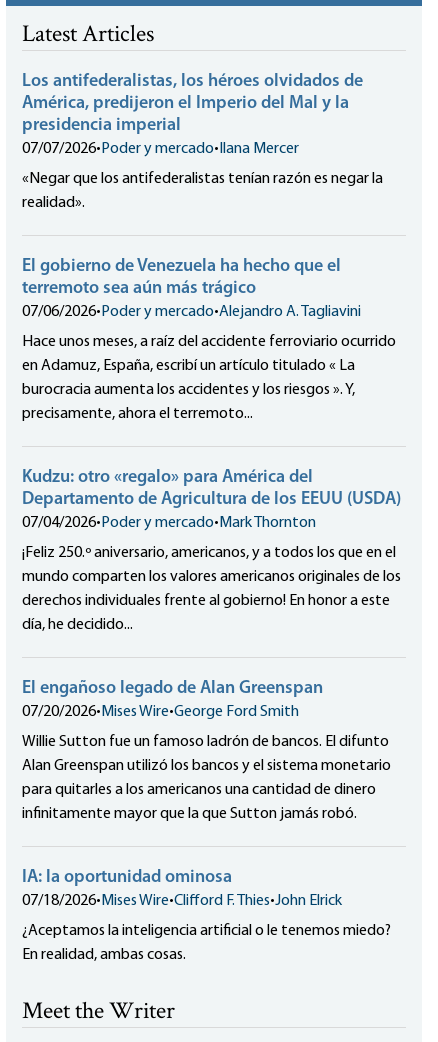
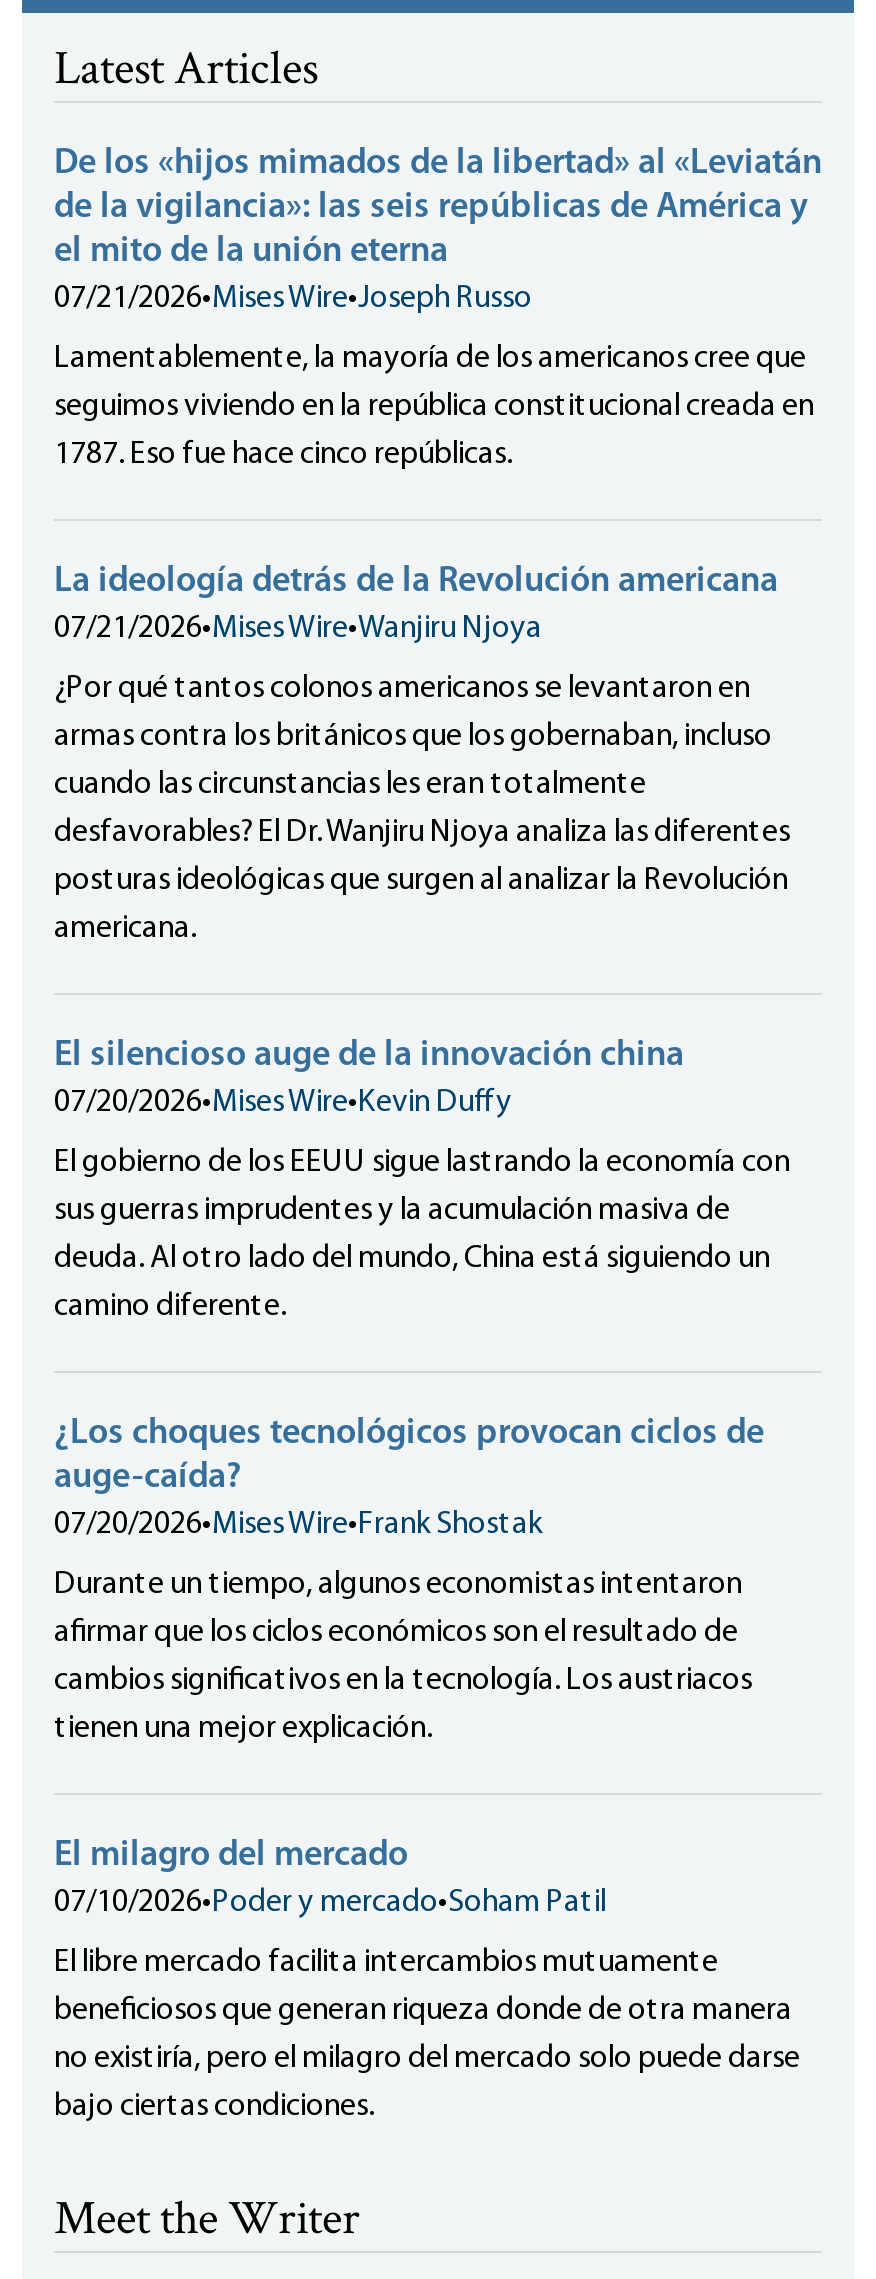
- Los antifederalistas, los héroes olvidados de
- América, predijeron el Imperio del Mal y la
- presidencia imperial
- 07/07/2026• Poder y mercado• Ilana Mercer
- «Negar que los antifederalistas tenían razón es negar la
- realidad».
- El gobierno de Venezuela ha hecho que el
- terremoto sea aún más trágico
- 07/06/2026• Poder y mercado•Alejandro A. Tagliavini
- Hace unos meses, a raíz del accidente ferroviario ocurrido
- en Adamuz, España, escribí un artículo titulado « La
- burocracia aumenta los accidentes y los riesgos ». Y,
- precisamente, ahora el terremoto...
- Kudzu: otro «regalo» para América del
- Departamento de Agricultura de los EEUU (USDA)
- 07/04/2026• Poder y mercado• Mark Thornton
- ¡Feliz 250.º aniversario, americanos, y a todos los que en el
- mundo comparten los valores americanos originales de los
- derechos individuales frente al gobierno! En honor a este
- día, he decidido...
- El engañoso legado de Alan Greenspan
- 07/20/2026• Mises Wire•George Ford Smith
- Willie Sutton fue un famoso ladrón de bancos. El difunto
- Alan Greenspan utilizó los bancos y el sistema monetario
- para quitarles a los americanos una cantidad de dinero
- infinitamente mayor que la que Sutton jamás robó.
- IA: la oportunidad ominosa
- 07/18/2026• Mises Wire•Clifford F. Thies•John Elrick
- ¿Aceptamos la inteligencia artificial o le tenemos miedo?
- En realidad, ambas cosas.
+ De los «hijos mimados de la libertad» al «Leviatán
+ de la vigilancia»: las seis repúblicas de América y
+ el mito de la unión eterna
+ 07/21/2026•Mises Wire•Joseph Russo
+ Lamentablemente, la mayoría de los americanos cree que
+ seguimos viviendo en la república constitucional creada en
+ 1787. Eso fue hace cinco repúblicas.
+ La ideología detrás de la Revolución americana
+ 07/21/2026•Mises Wire•Wanjiru Njoya
+ ¿Por qué tantos colonos americanos se levantaron en
+ armas contra los británicos que los gobernaban, incluso
+ cuando las circunstancias les eran totalmente
+ desfavorables? El Dr. Wanjiru Njoya analiza las diferentes
+ posturas ideológicas que surgen al analizar la Revolución
+ americana.
+ El silencioso auge de la innovación china
+ 07/20/2026•Mises Wire•Kevin Duffy
+ El gobierno de los EEUU sigue lastrando la economía con
+ sus guerras imprudentes y la acumulación masiva de
+ deuda. Al otro lado del mundo, China está siguiendo un
+ camino diferente.
+ ¿Los choques tecnológicos provocan ciclos de
+ auge-caída?
+ 07/20/2026•Mises Wire•Frank Shostak
+ Durante un tiempo, algunos economistas intentaron
+ afirmar que los ciclos económicos son el resultado de
+ cambios significativos en la tecnología. Los austriacos
+ tienen una mejor explicación.
+ El milagro del mercado
+ 07/10/2026•Poder y mercado•Soham Patil
+ El libre mercado facilita intercambios mutuamente
+ beneficiosos que generan riqueza donde de otra manera
+ no existiría, pero el milagro del mercado solo puede darse
+ bajo ciertas condiciones.
